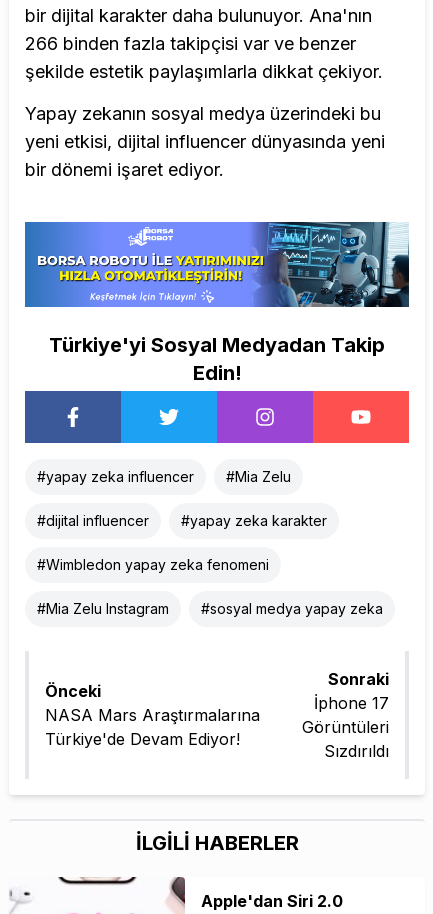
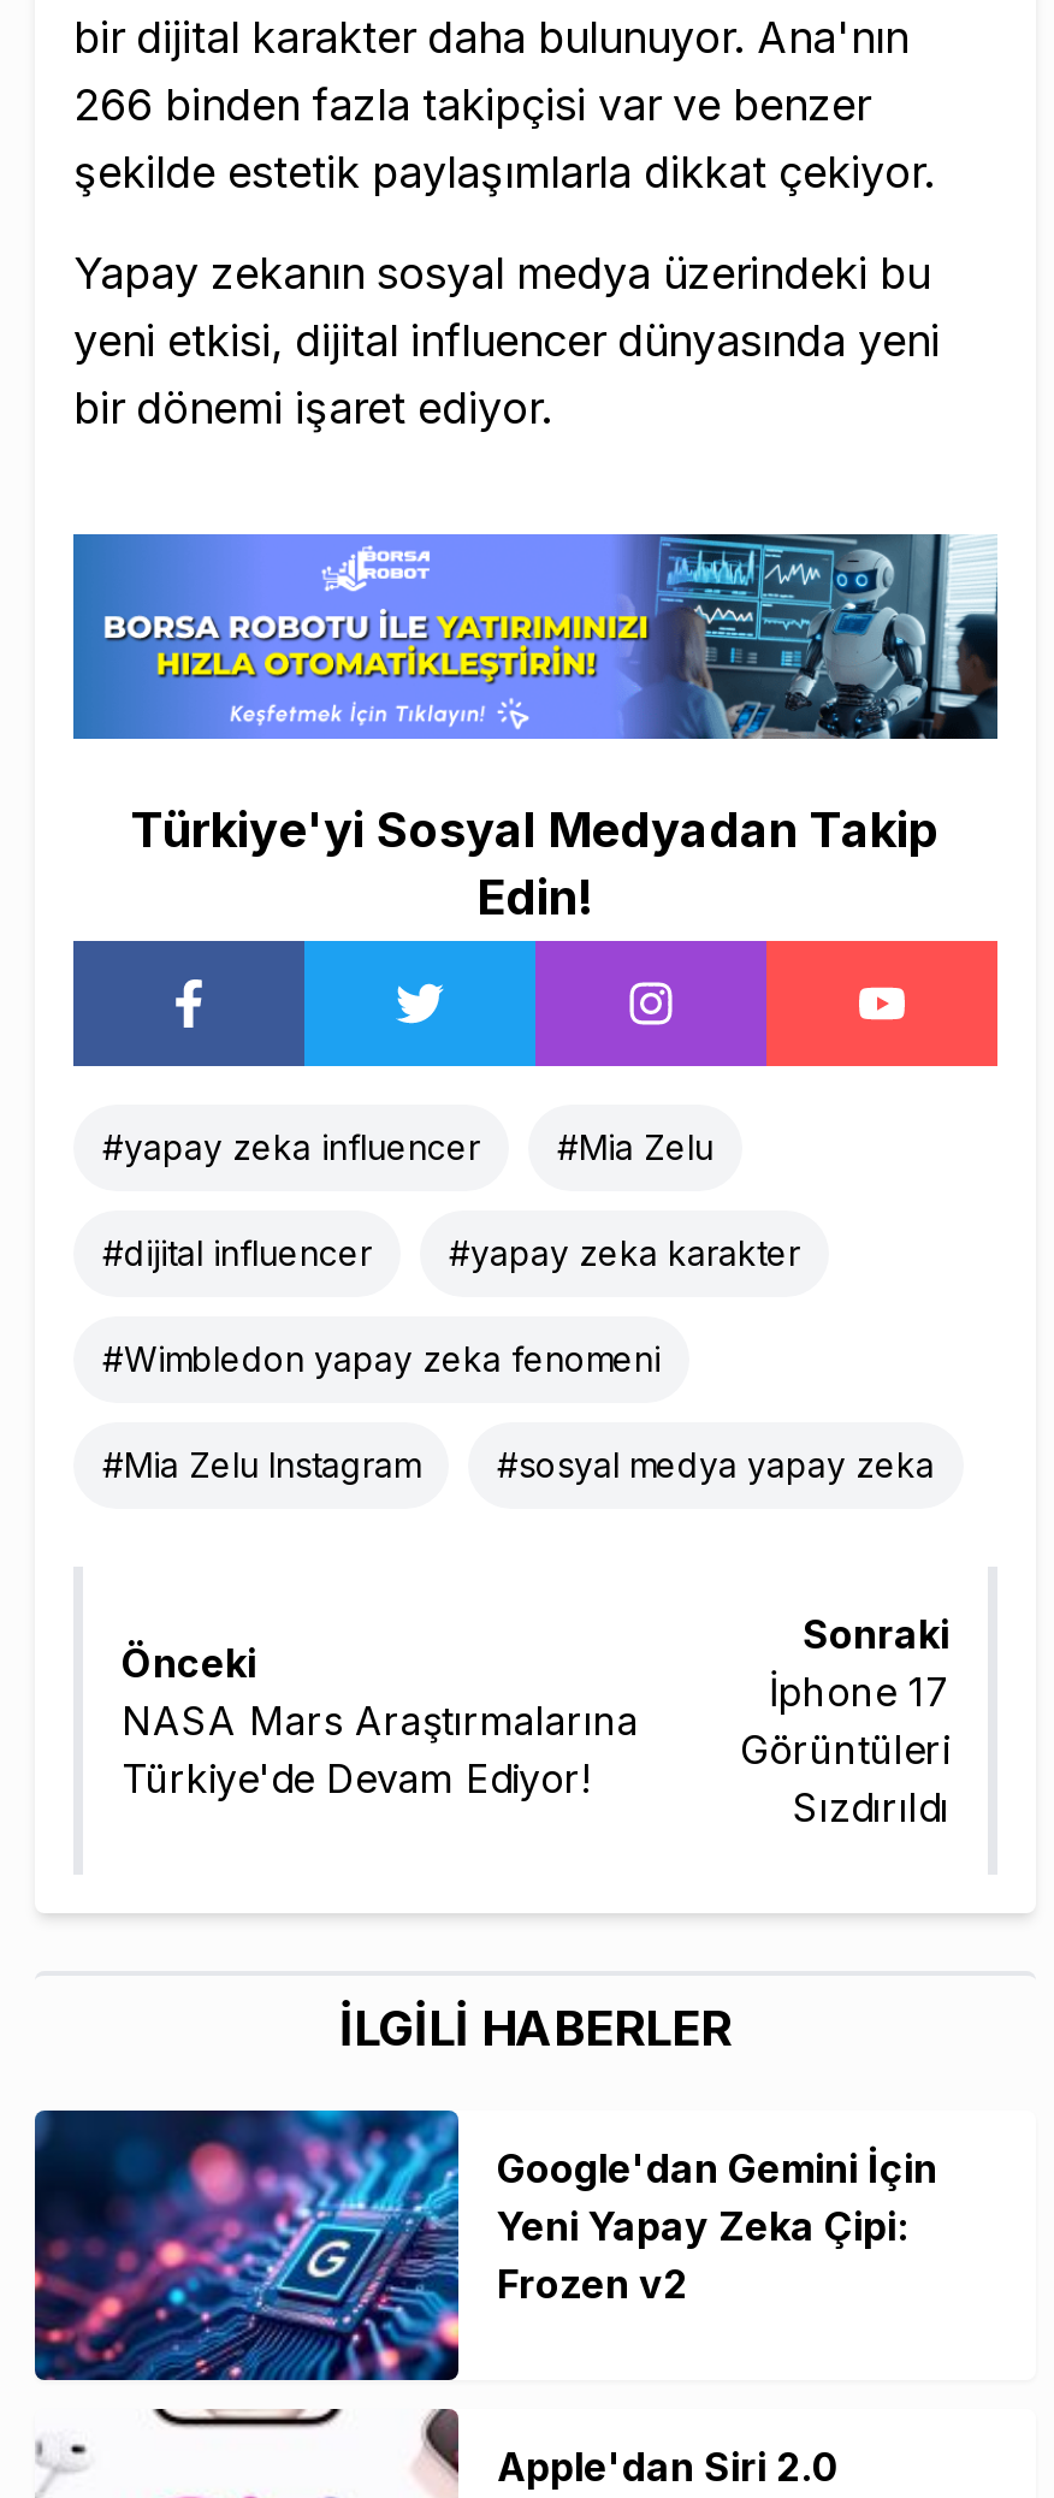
+ [image]
+ Google'dan Gemini İçin
+ Yeni Yapay Zeka Çipi:
+ Frozen v2
